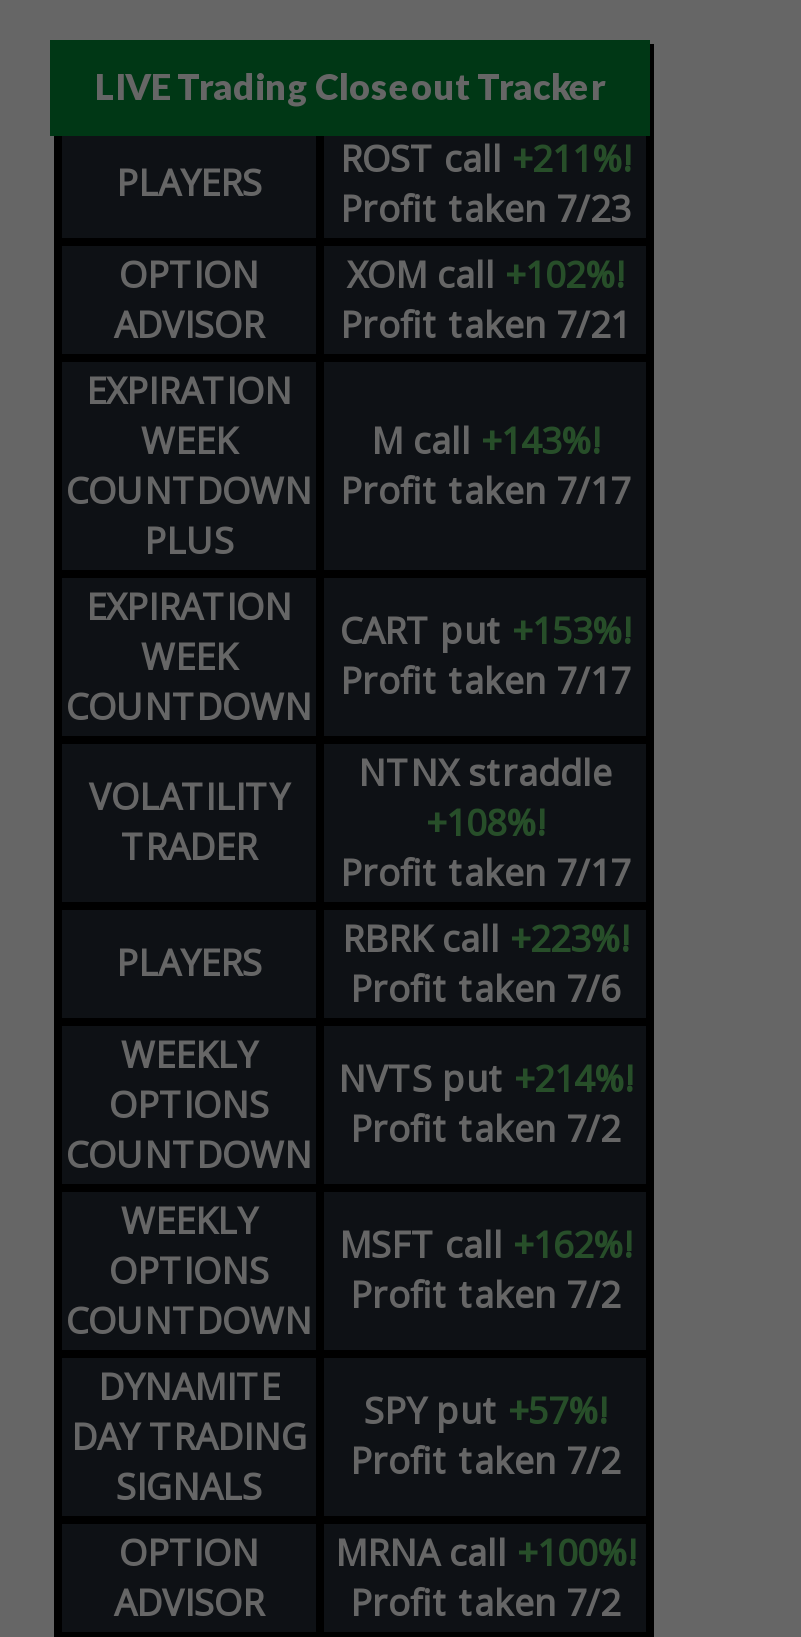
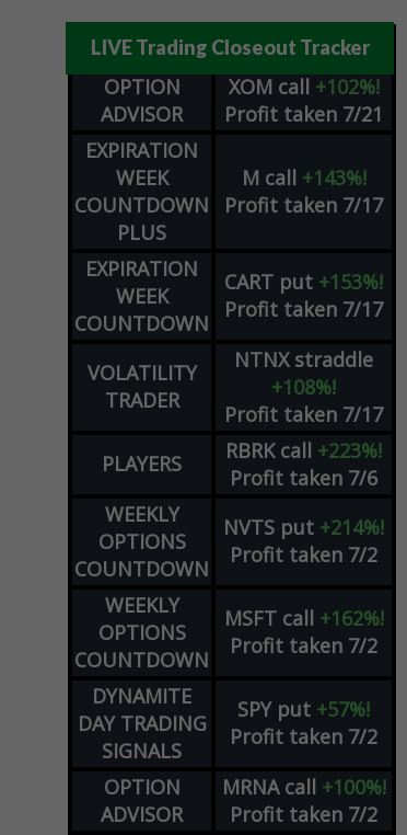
- PLAYERS
- ROST call +211%!
- Profit taken 7/23
